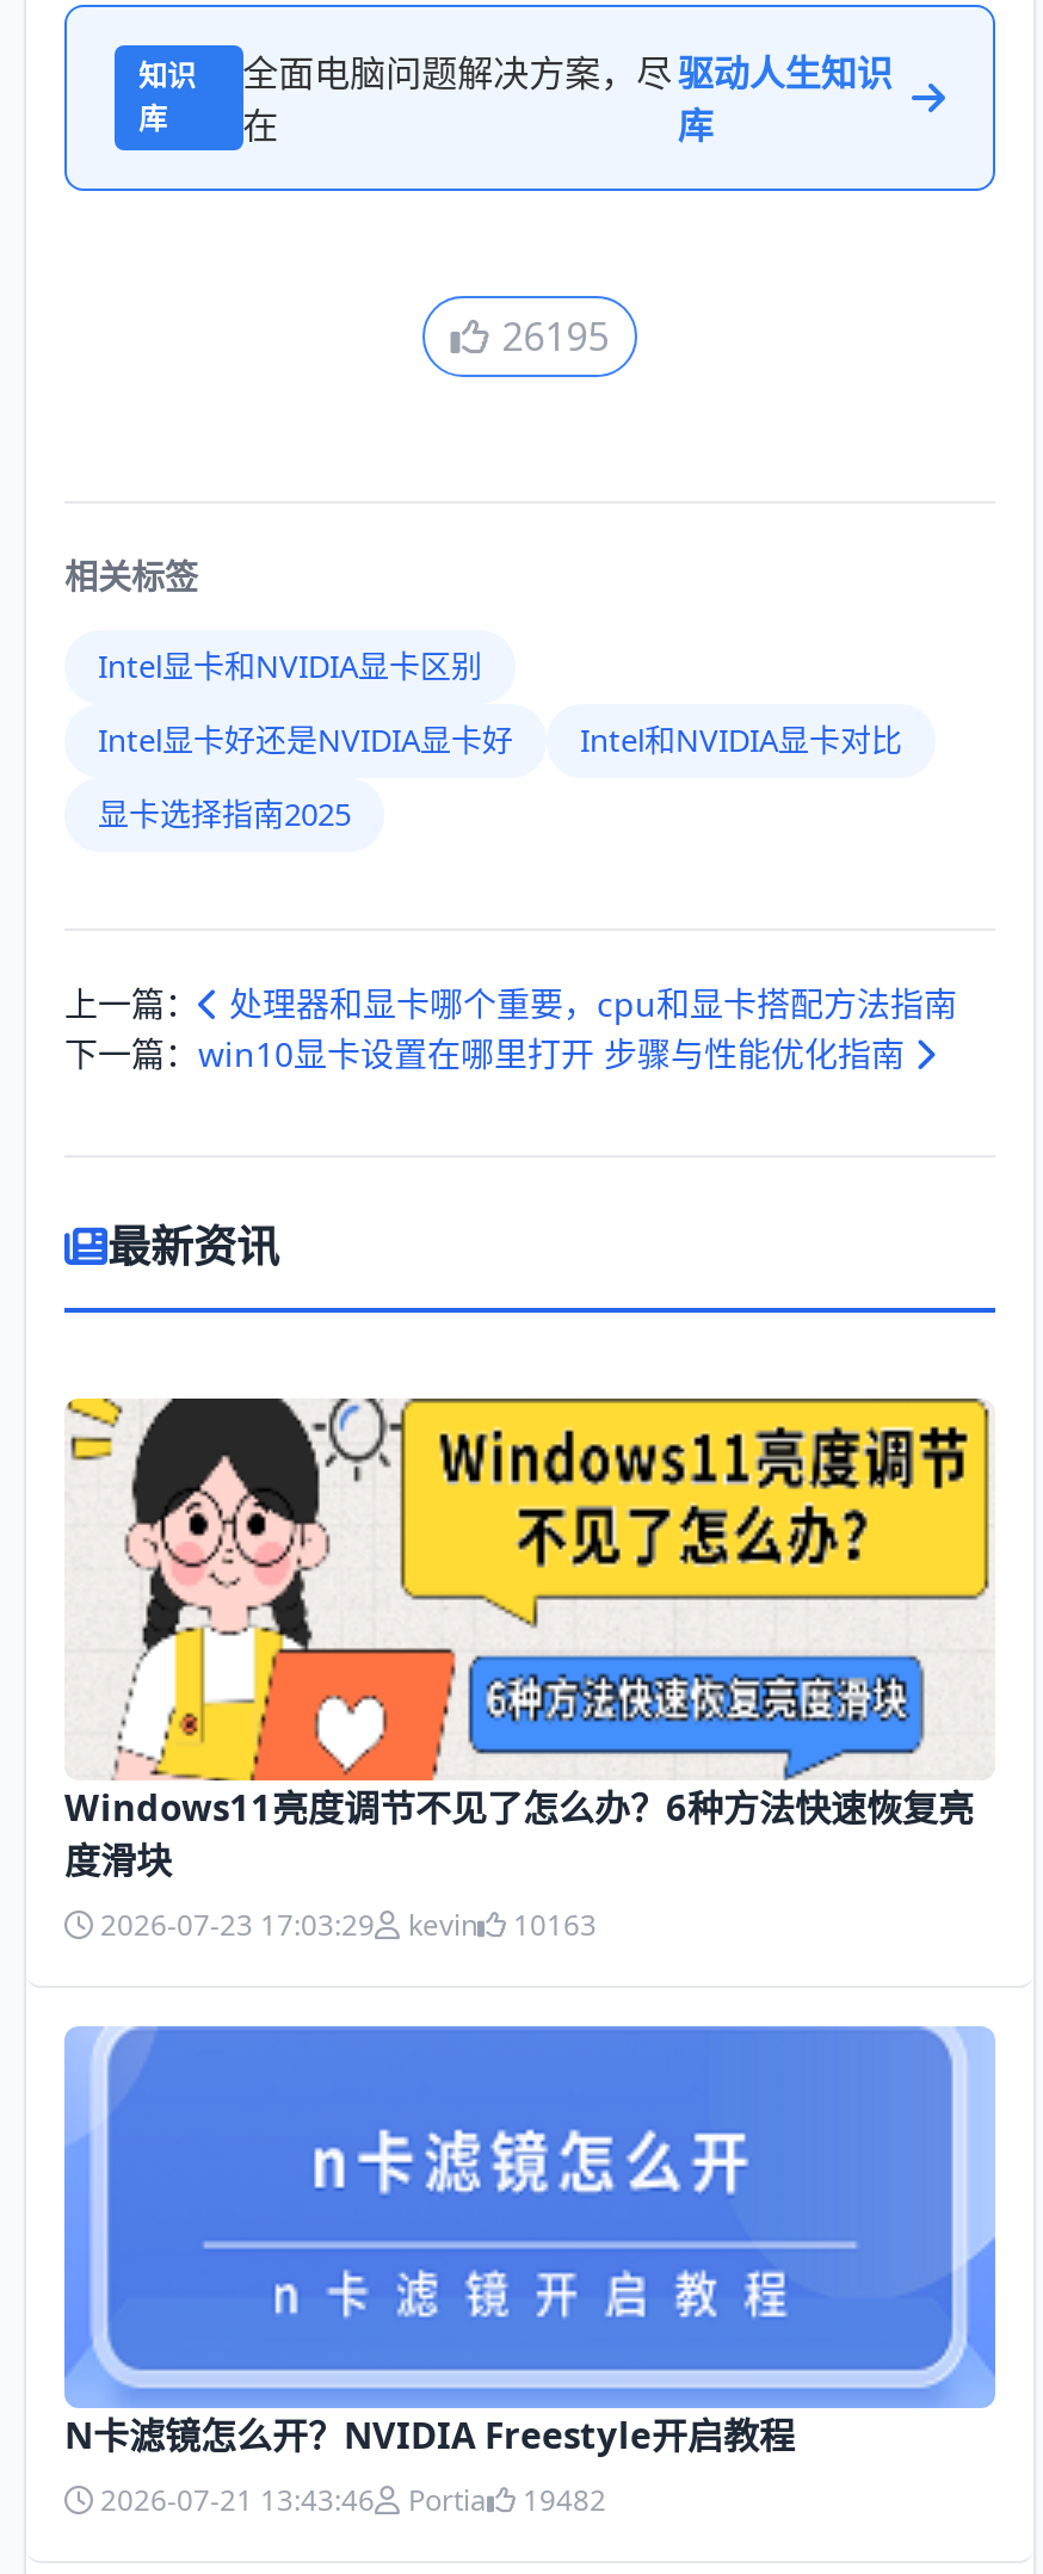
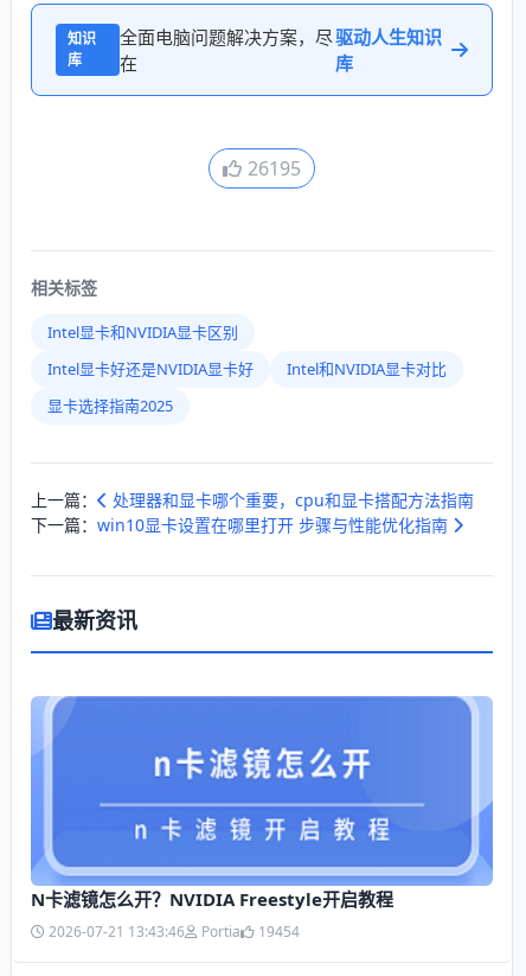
- [image]
- Windows11亮度调节不见了怎么办？6种方法快速恢复亮
- 度滑块
- 2026-07-23 17:03:29
- kevin
- 10163

- 2026-07-21 13:43:46 Portia 19482
+ 2026-07-21 13:43:46 Portia 19454
